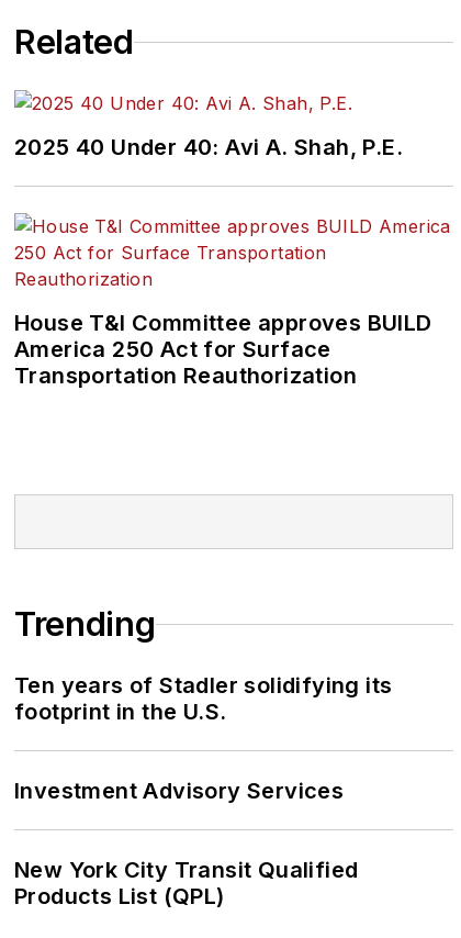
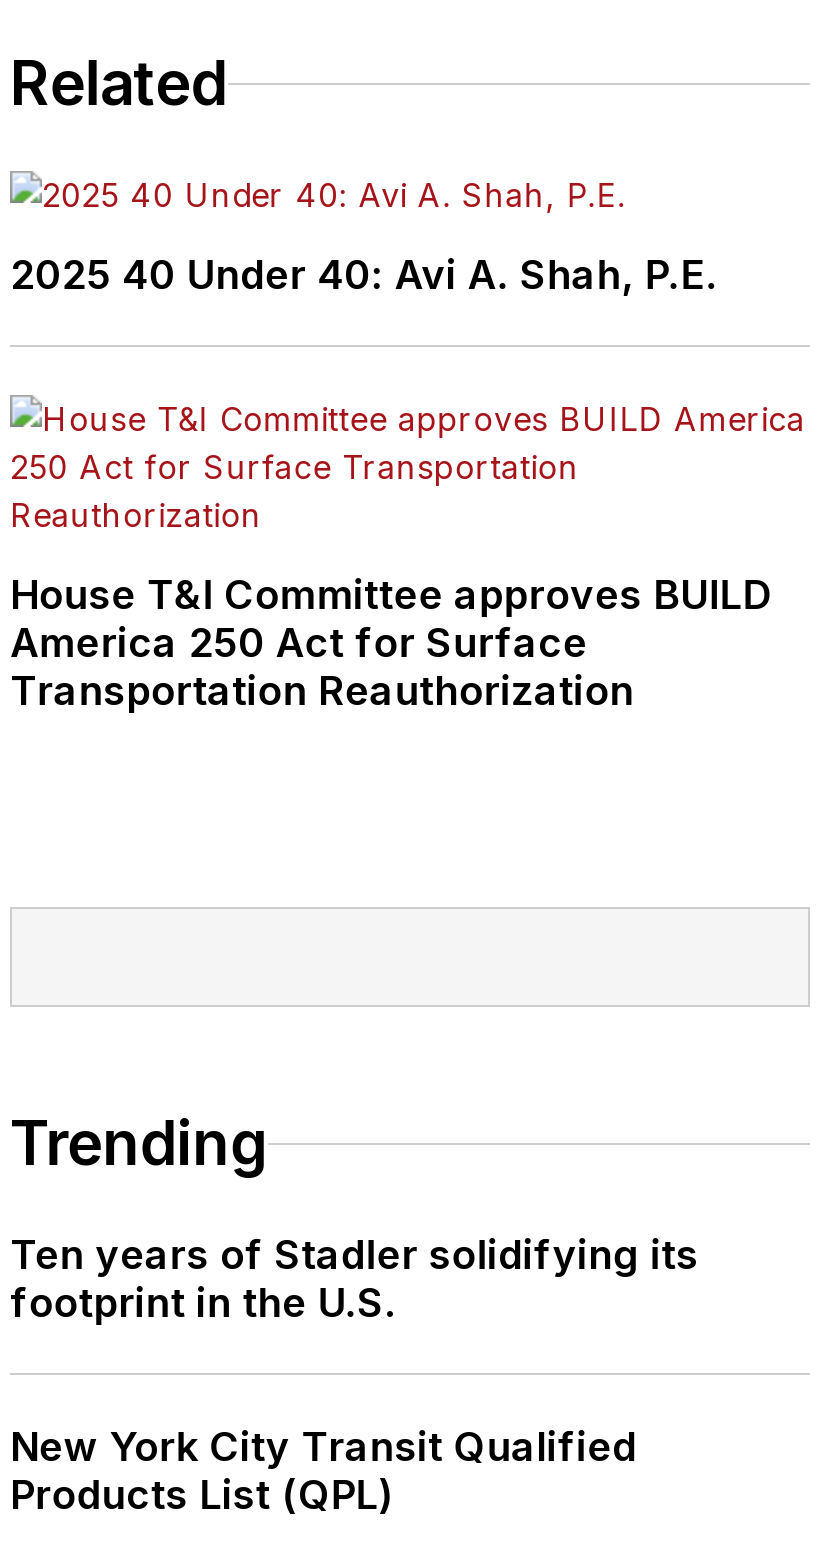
- Investment Advisory Services
